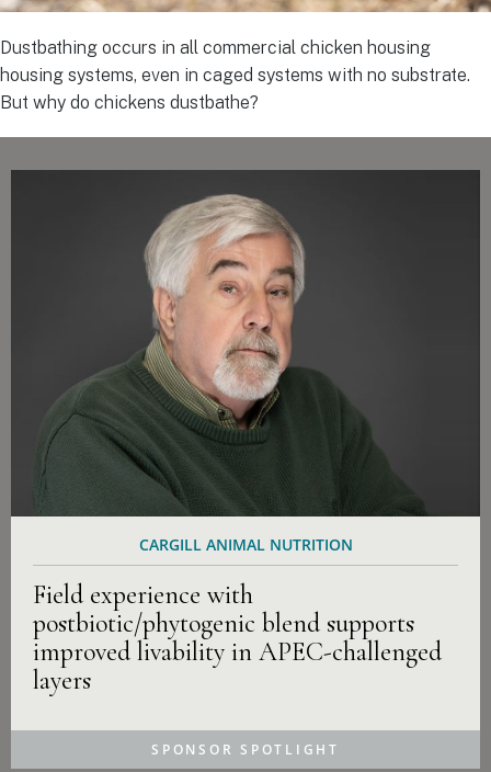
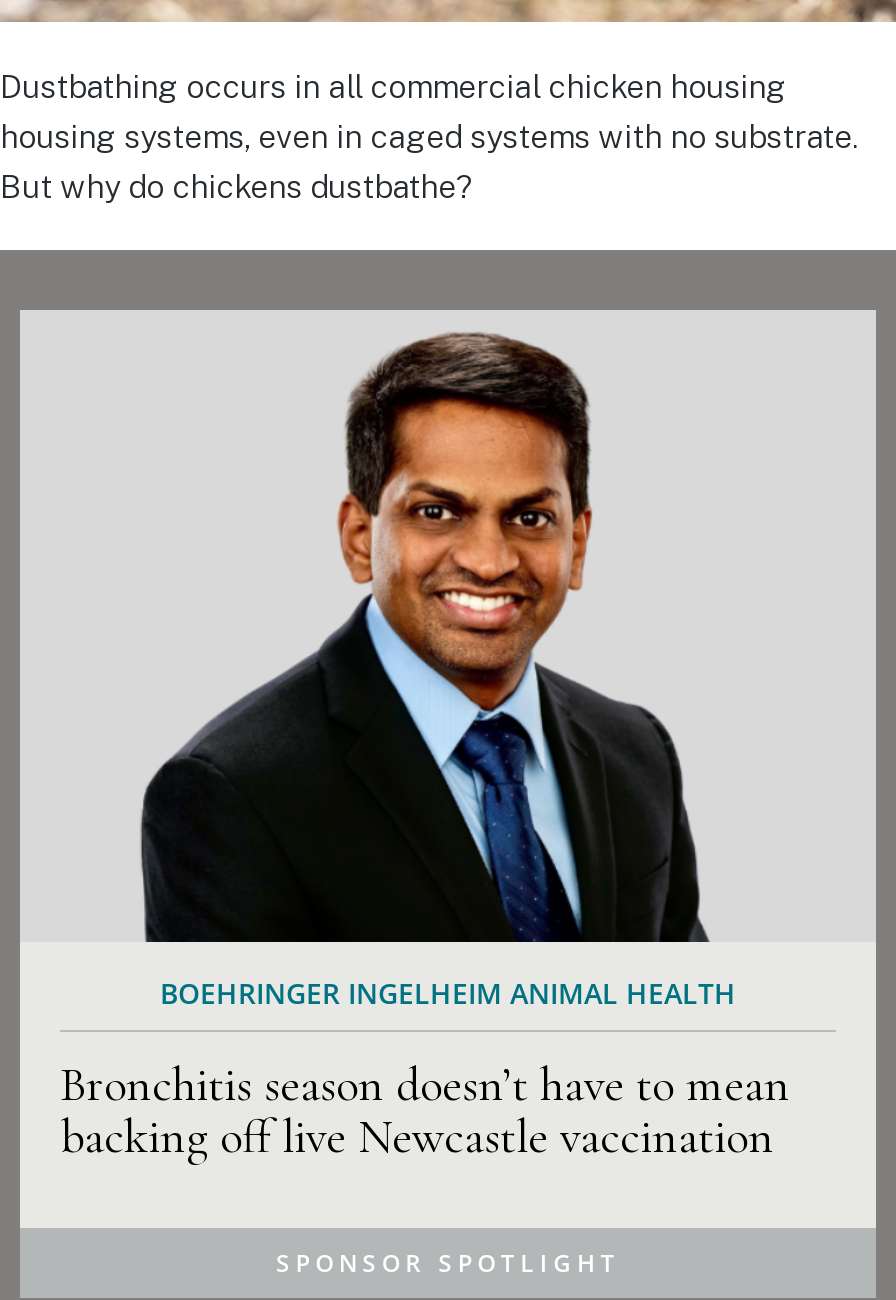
- [image]
- CARGILL ANIMAL NUTRITION
+ [image]
+ BOEHRINGER INGELHEIM ANIMAL HEALTH

- Field experience with
- postbiotic/phytogenic blend supports
- improved livability in APEC-challenged
- layers
+ Bronchitis season doesn’t have to mean
+ backing off live Newcastle vaccination
